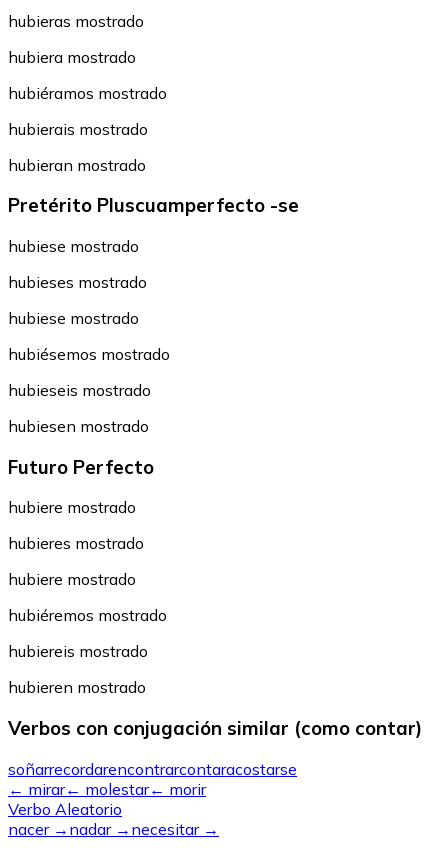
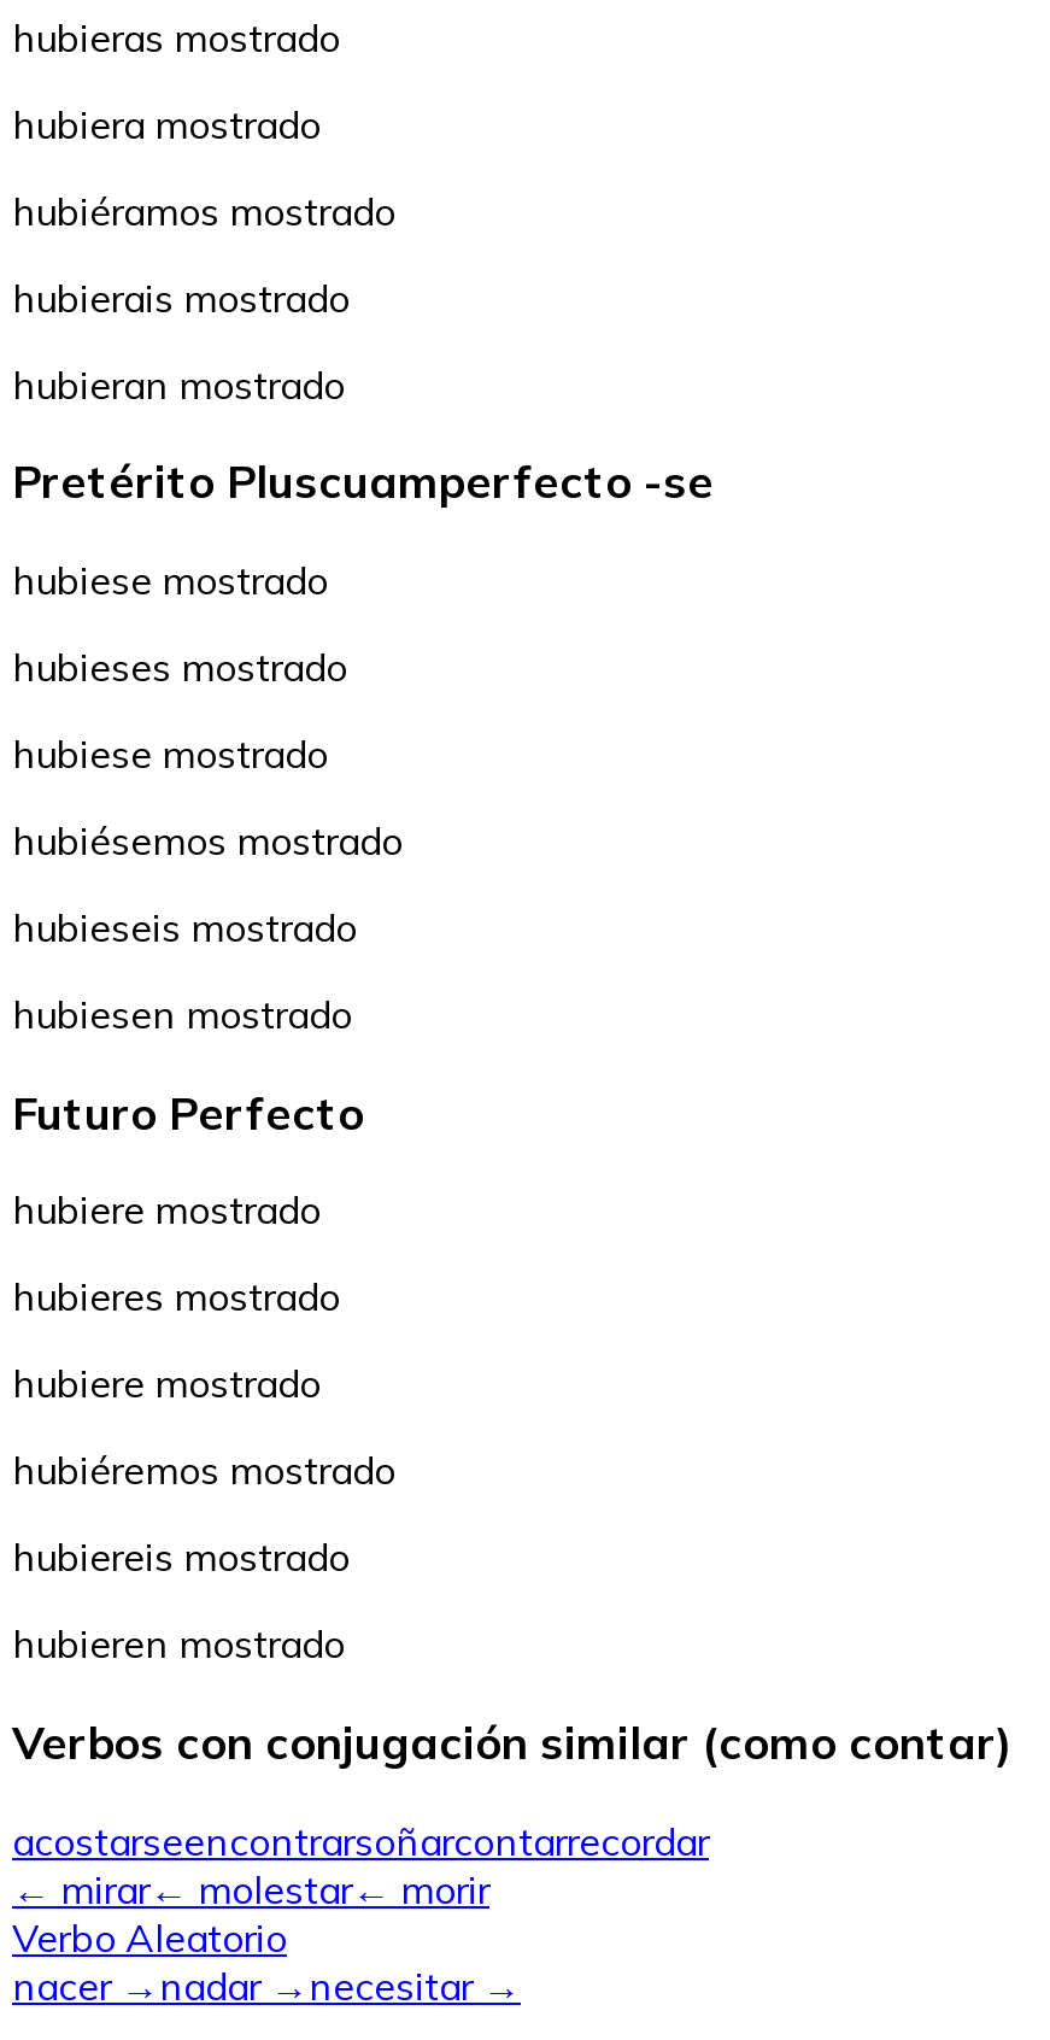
- soñarrecordarencontrarcontaracostarse
+ acostarseencontrarsoñarcontarrecordar
